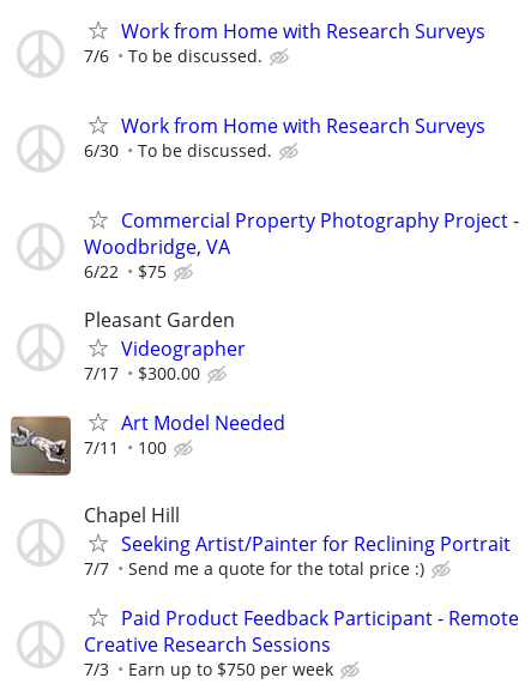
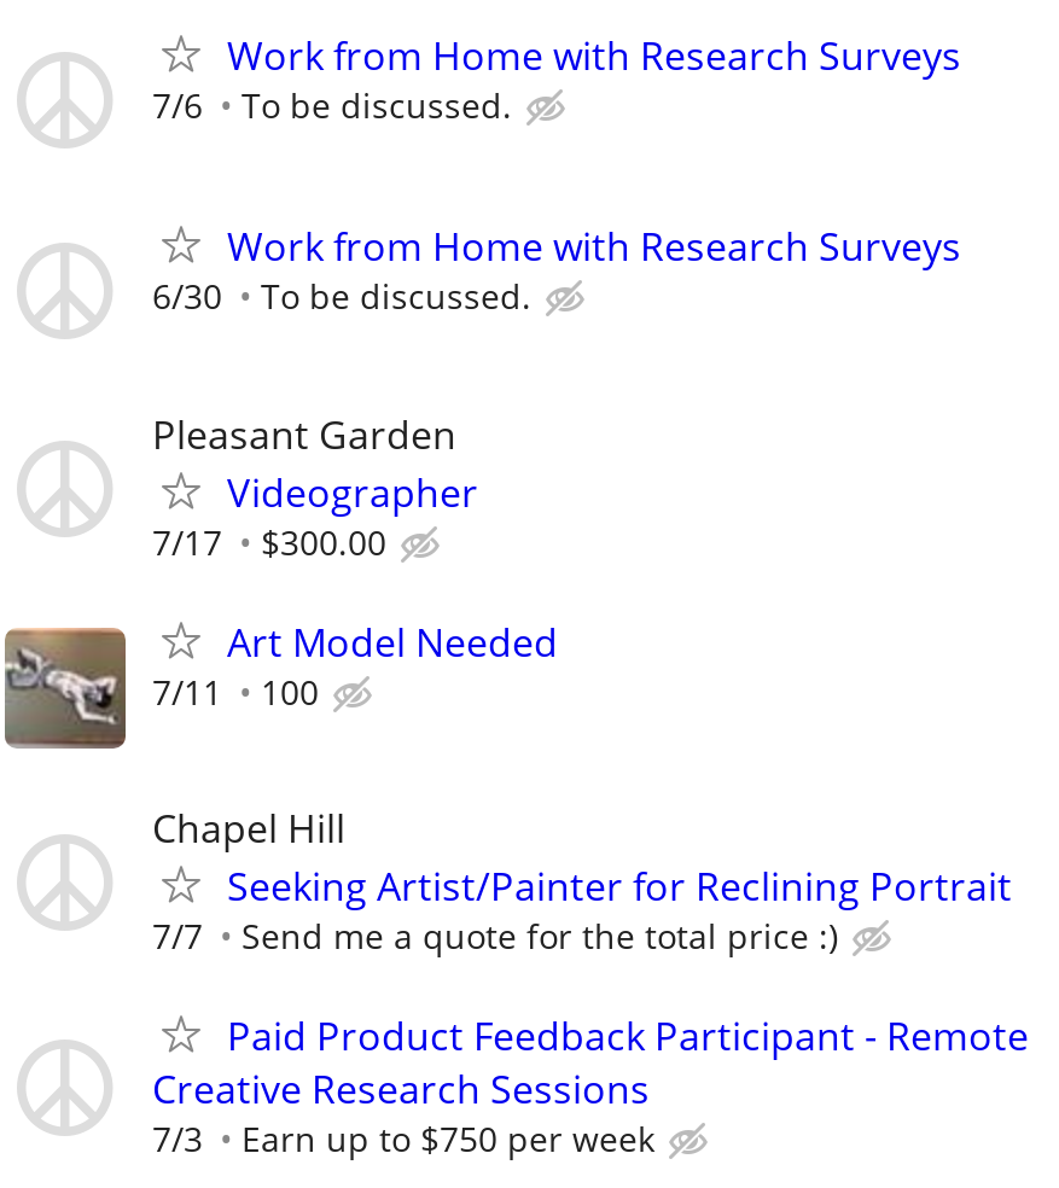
- Commercial Property Photography Project -
- Woodbridge, VA
- 6/22
- $75
